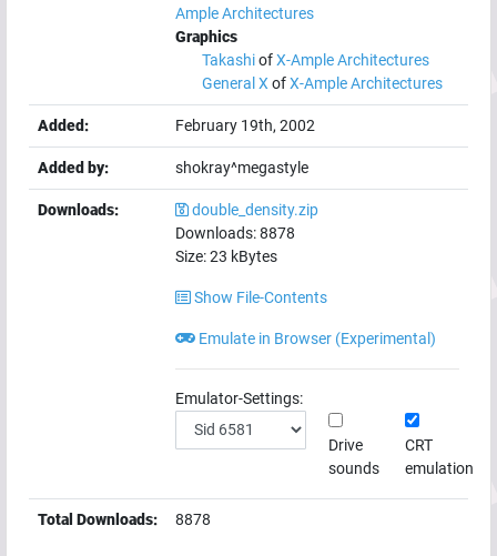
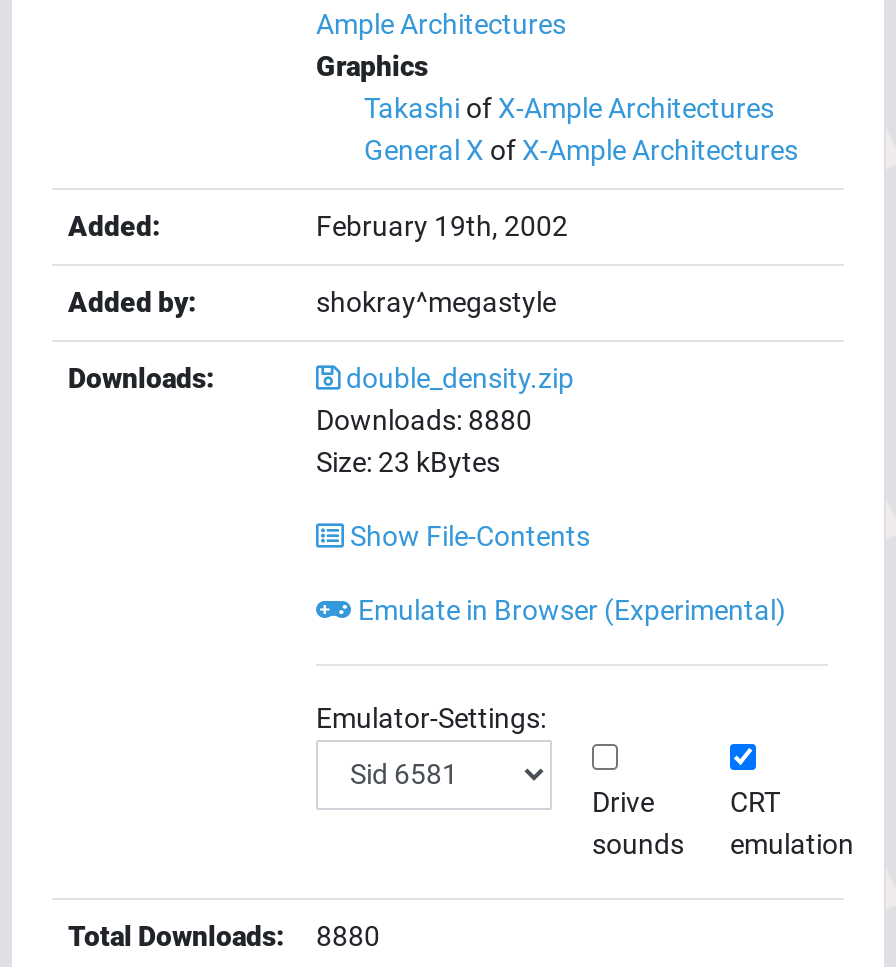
- Downloads: 8878
+ Downloads: 8880

- Total Downloads: 8878
+ Total Downloads: 8880
